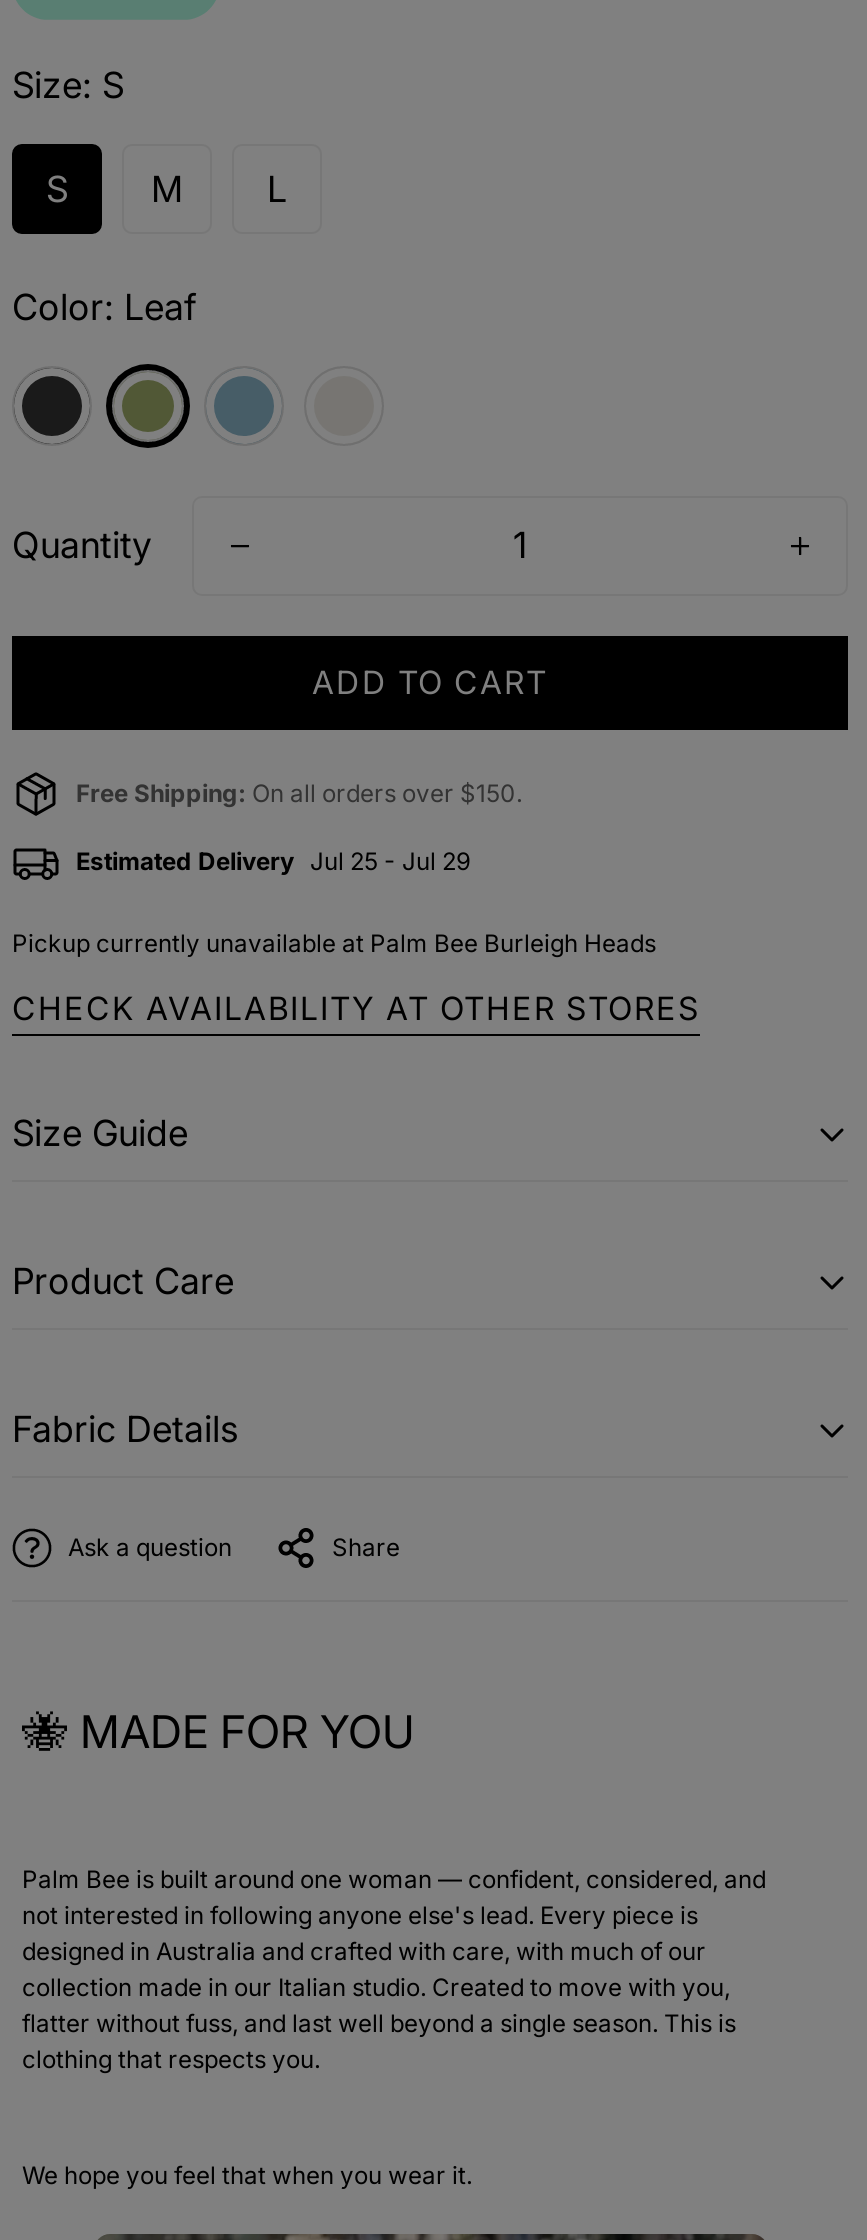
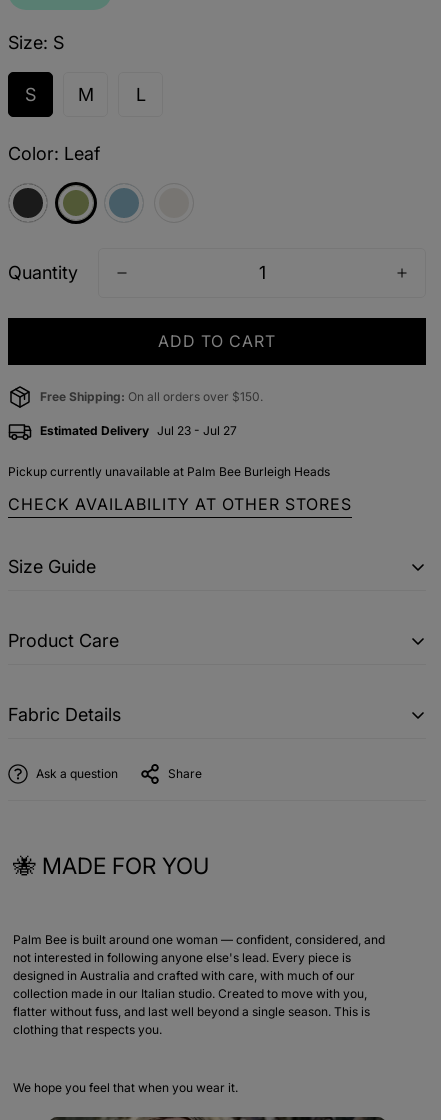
- Estimated Delivery Jul 25 - Jul 29
+ Estimated Delivery Jul 23 - Jul 27
